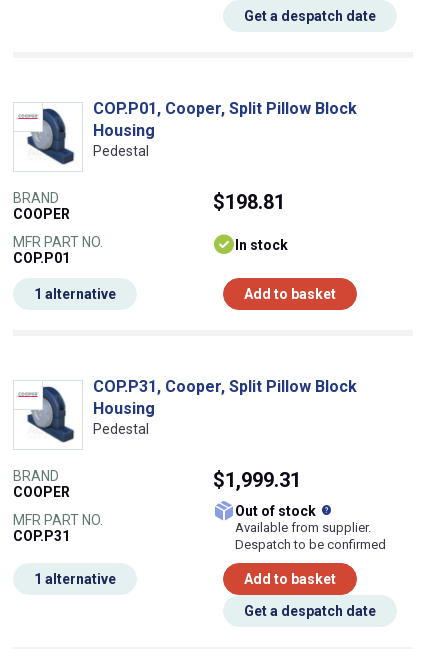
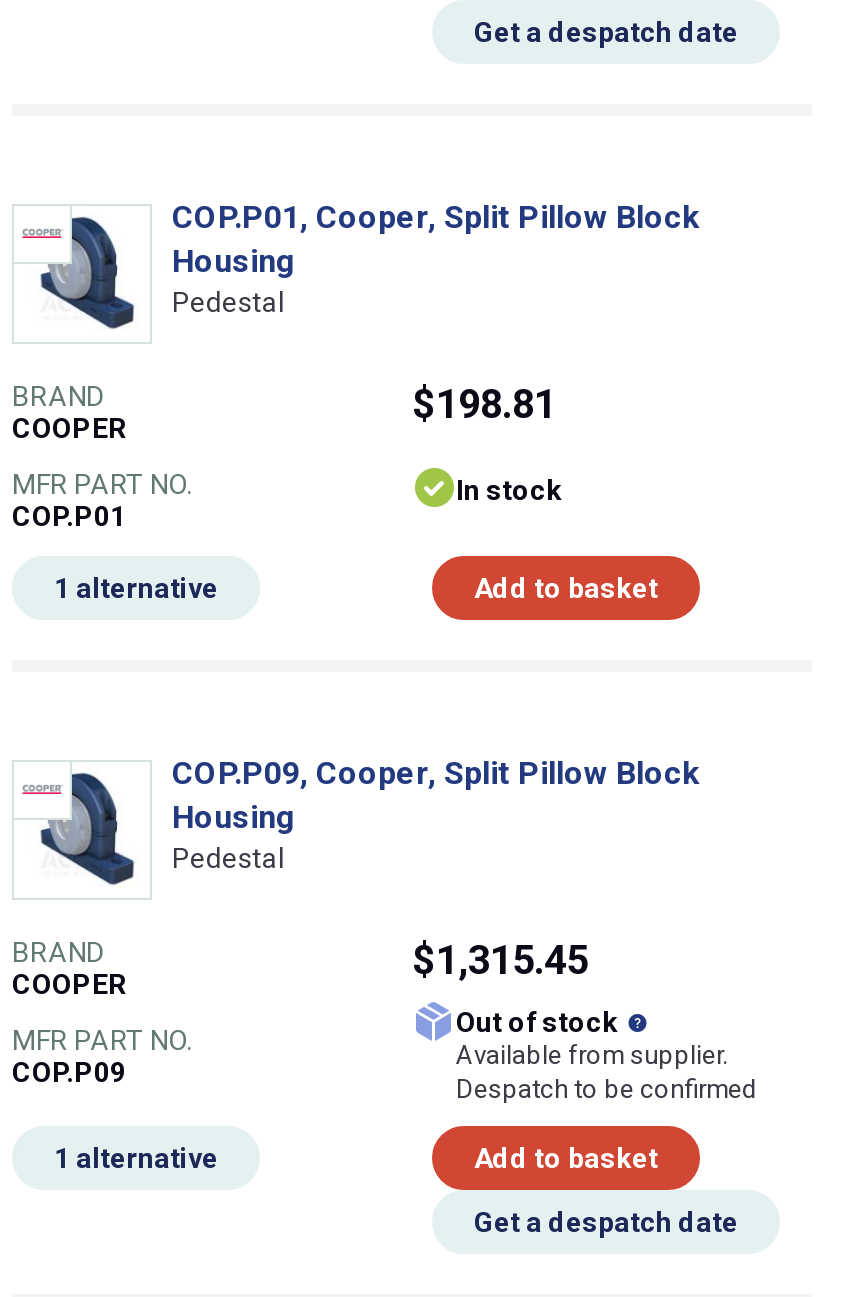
- COP.P31, Cooper, Split Pillow Block
+ COP.P09, Cooper, Split Pillow Block

- $1,999.31
+ $1,315.45

- COP.P31
+ COP.P09
